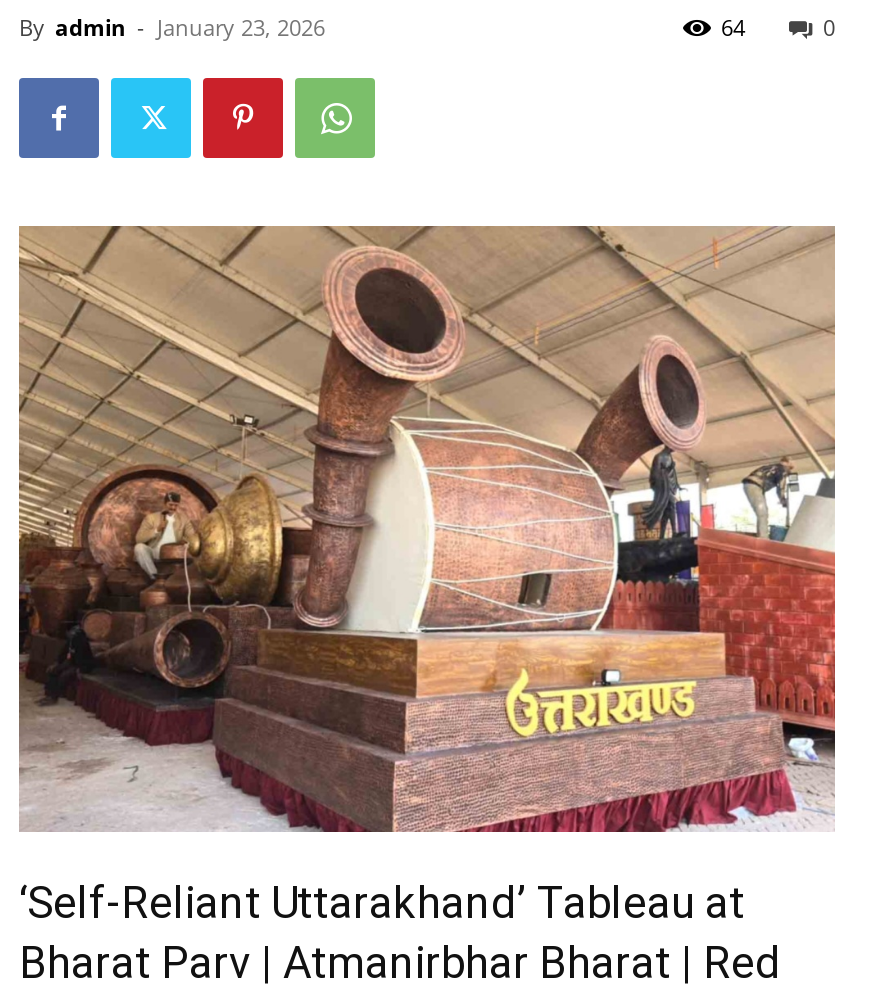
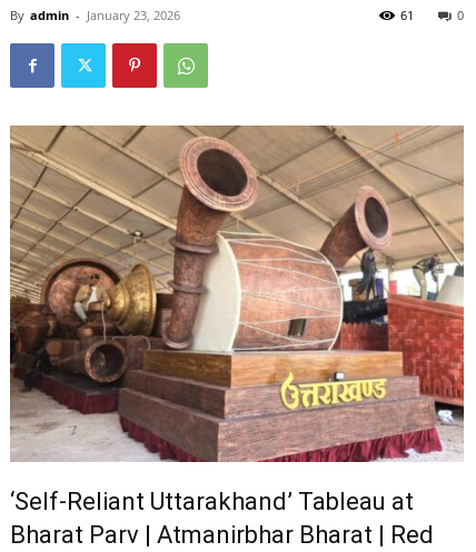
- 64
+ 61
